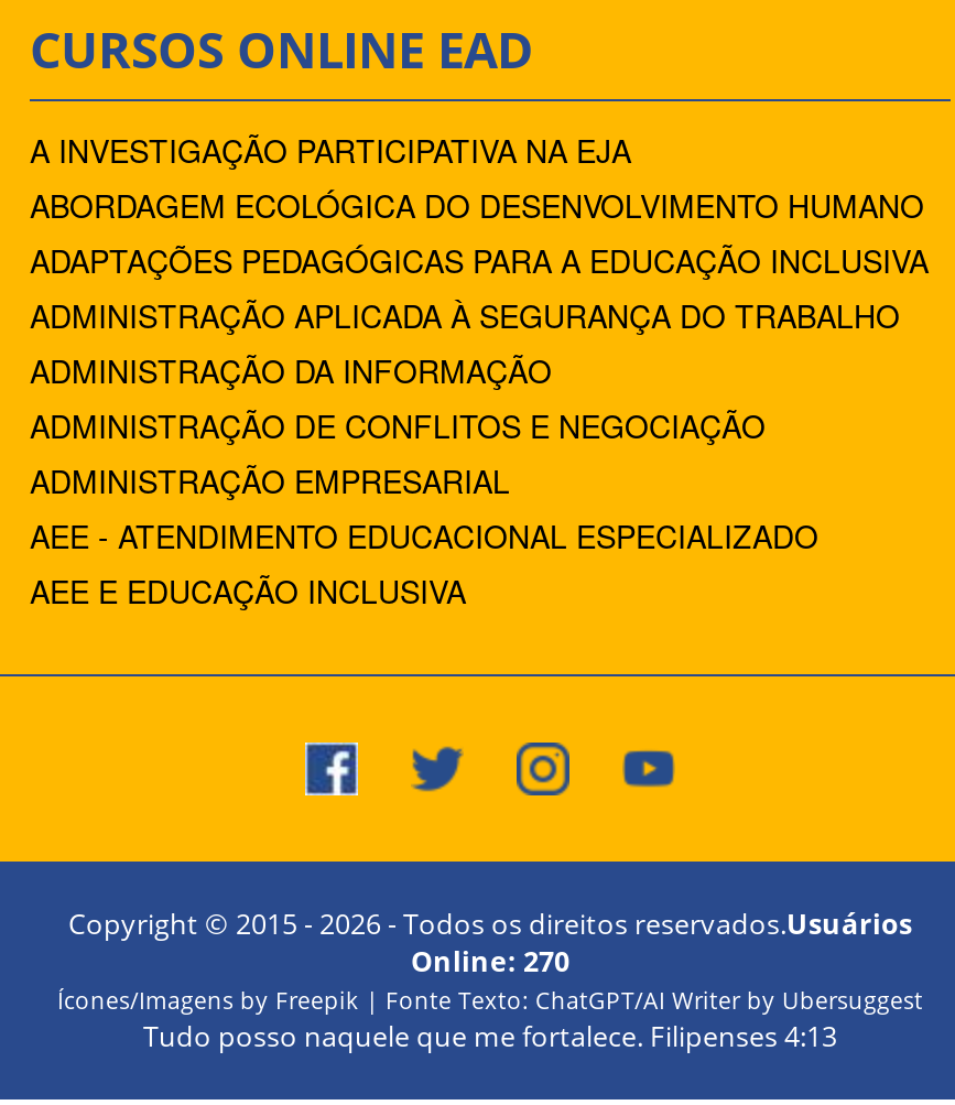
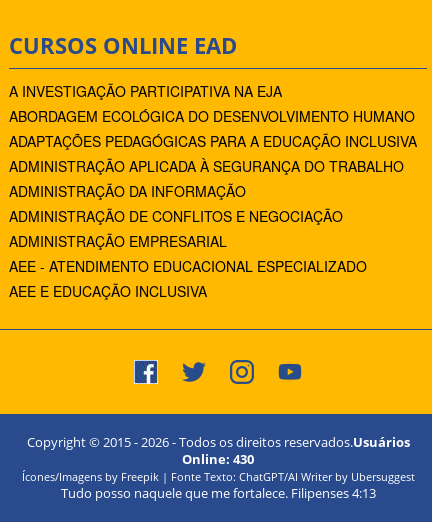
- Online: 270
+ Online: 430
